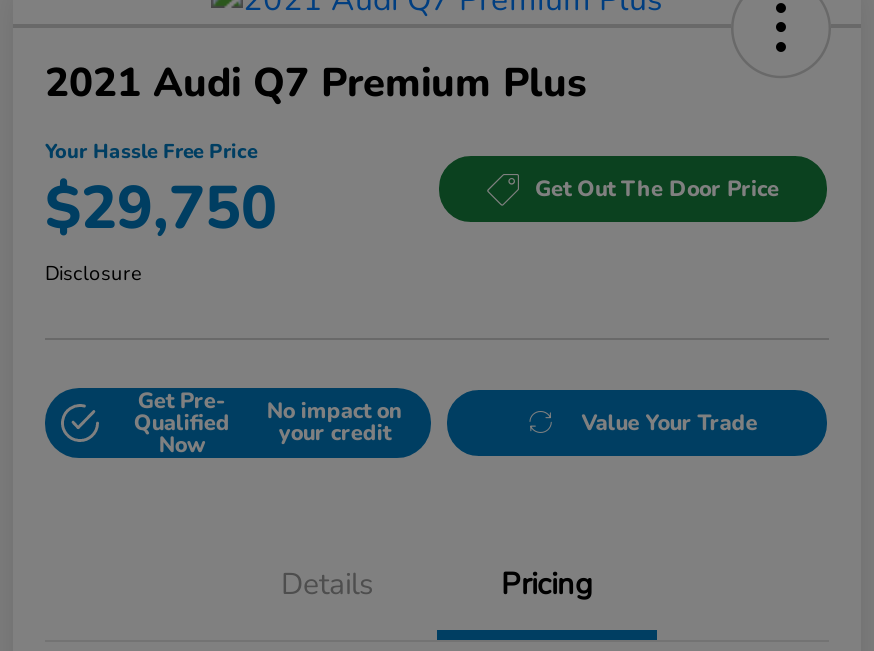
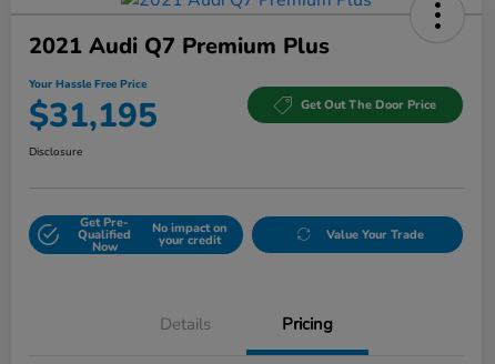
- $29,750
+ $31,195
